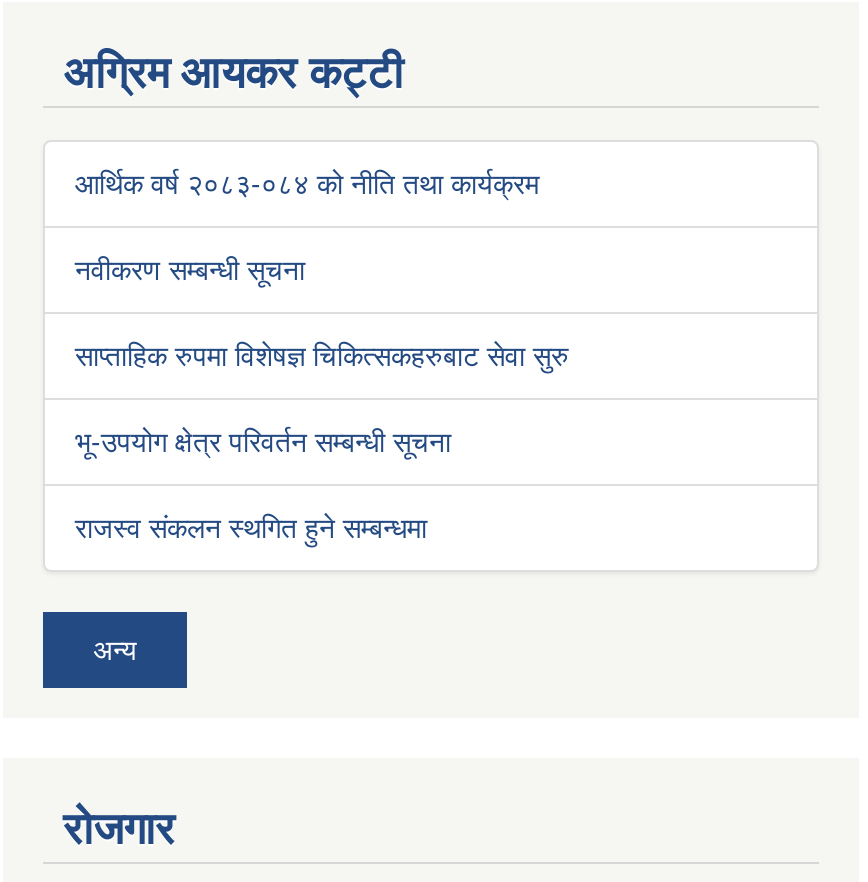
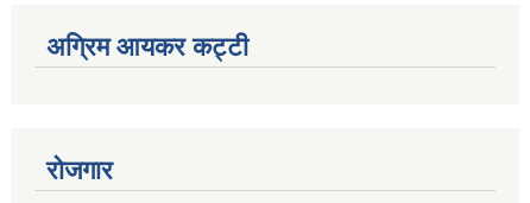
- आर्थिक वर्ष २०८३-०८४ को नीति तथा कार्यक्रम
- नवीकरण सम्बन्धी सूचना
- साप्ताहिक रुपमा विशेषज्ञ चिकित्सकहरुबाट सेवा सुरु
- भू-उपयोग क्षेत्र परिवर्तन सम्बन्धी सूचना
- राजस्व संकलन स्थगित हुने सम्बन्धमा

- अन्य
